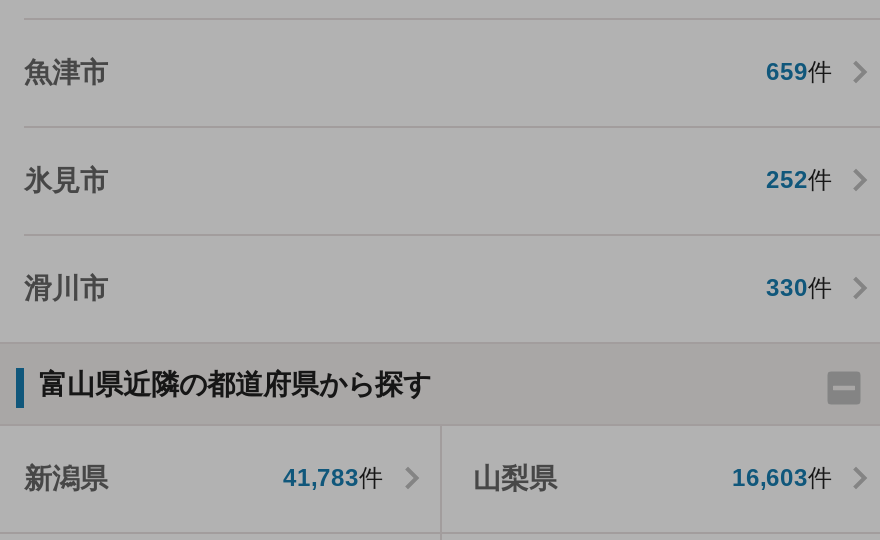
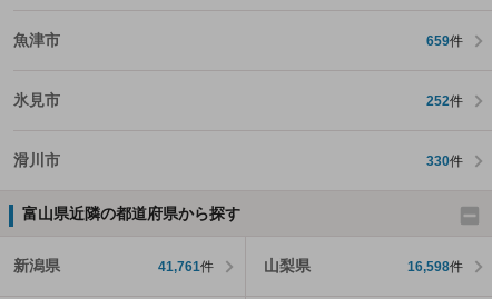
- 41,783件
+ 41,761件

- 16,603件
+ 16,598件
